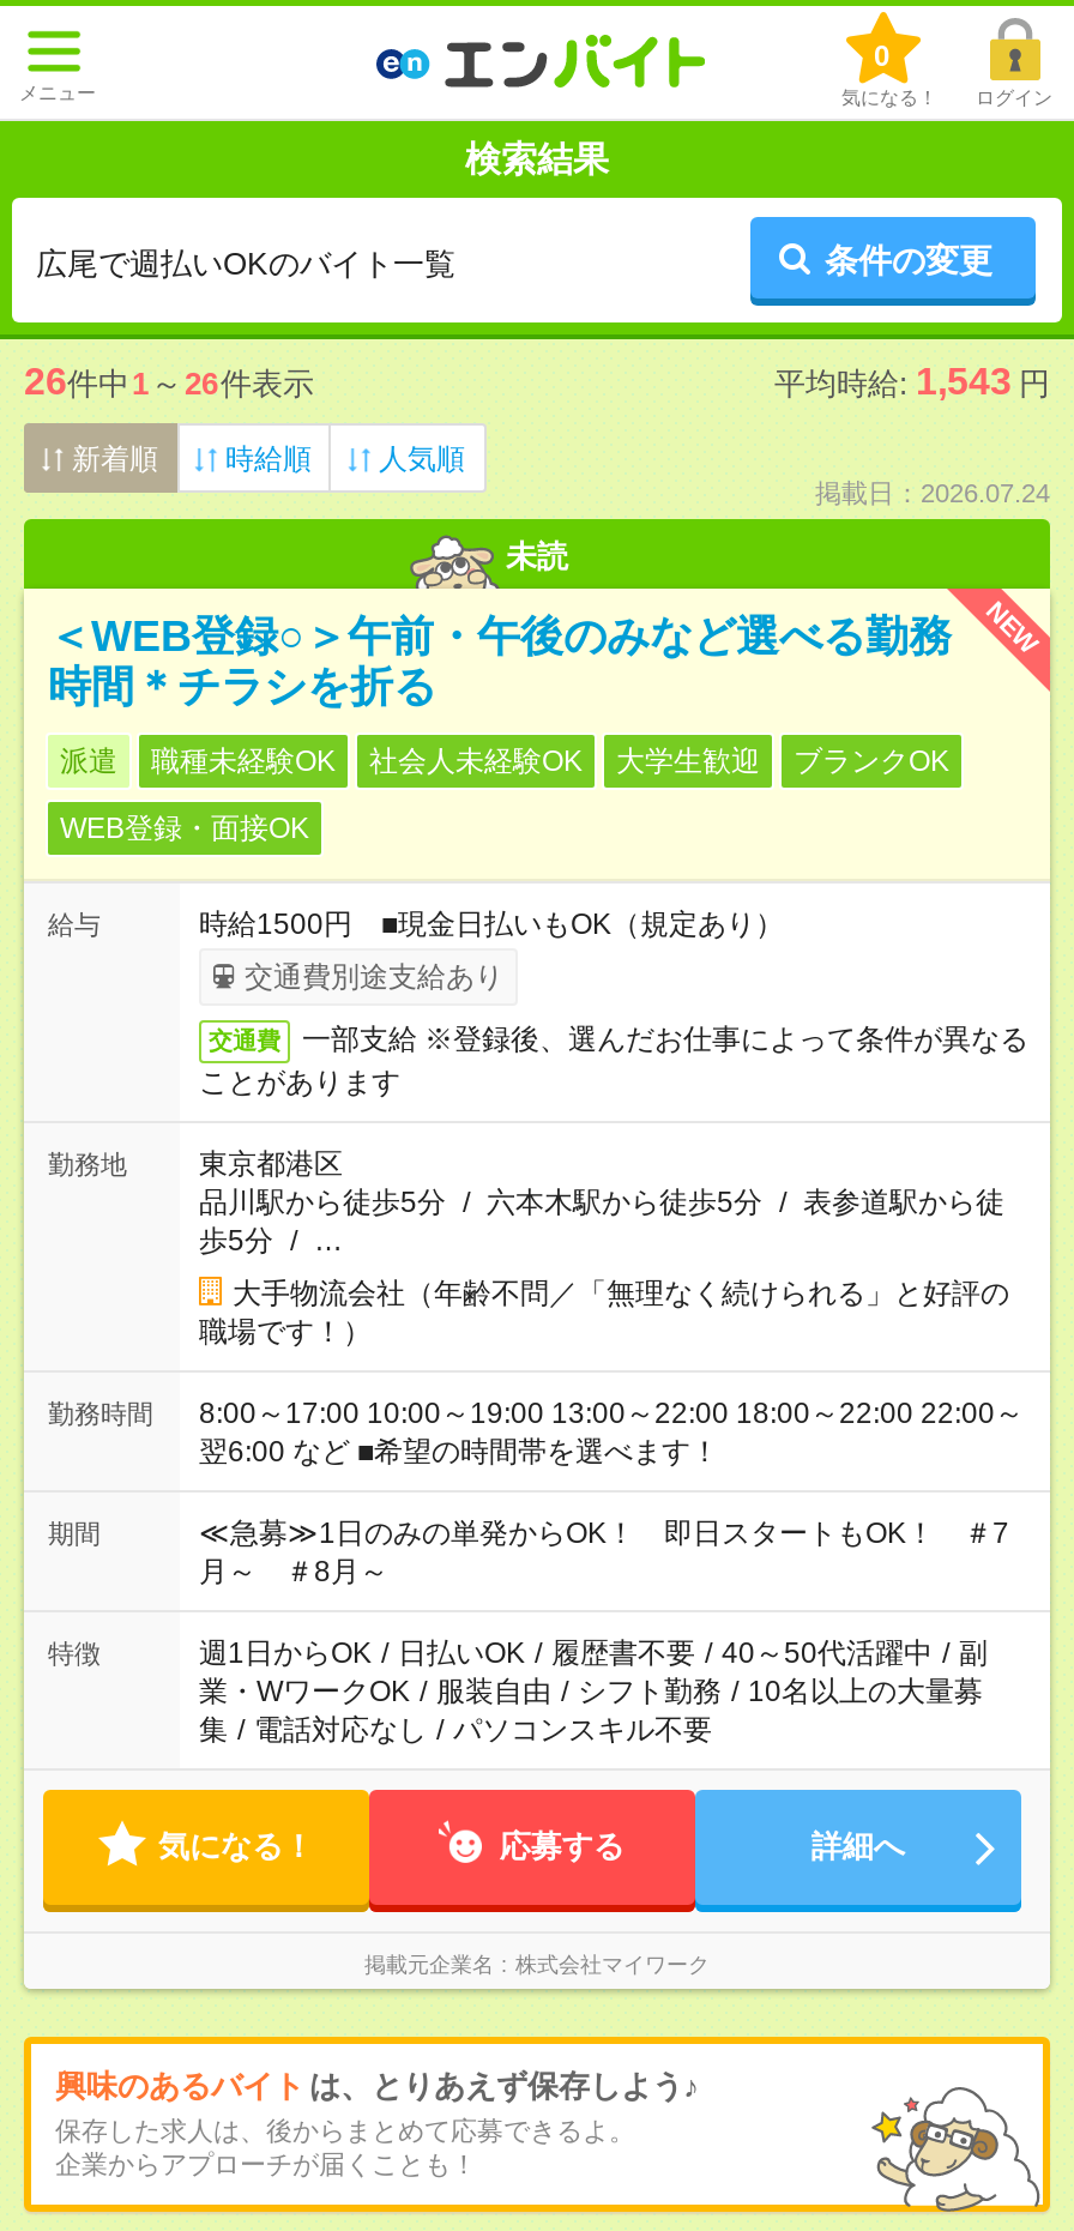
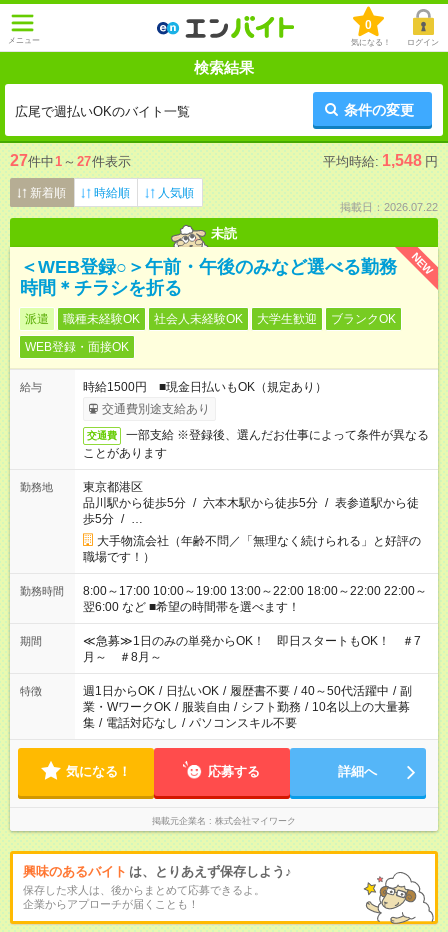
- 26件中1～26件表示
+ 27件中1～27件表示

- 平均時給: 1,543 円
+ 平均時給: 1,548 円

- 掲載日：2026.07.24
+ 掲載日：2026.07.22
